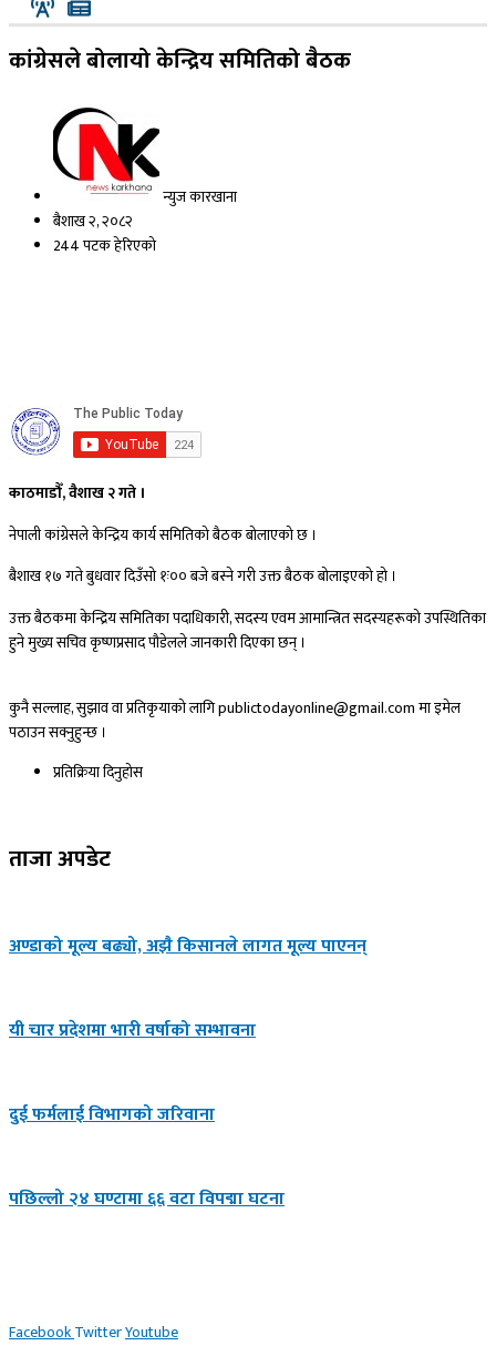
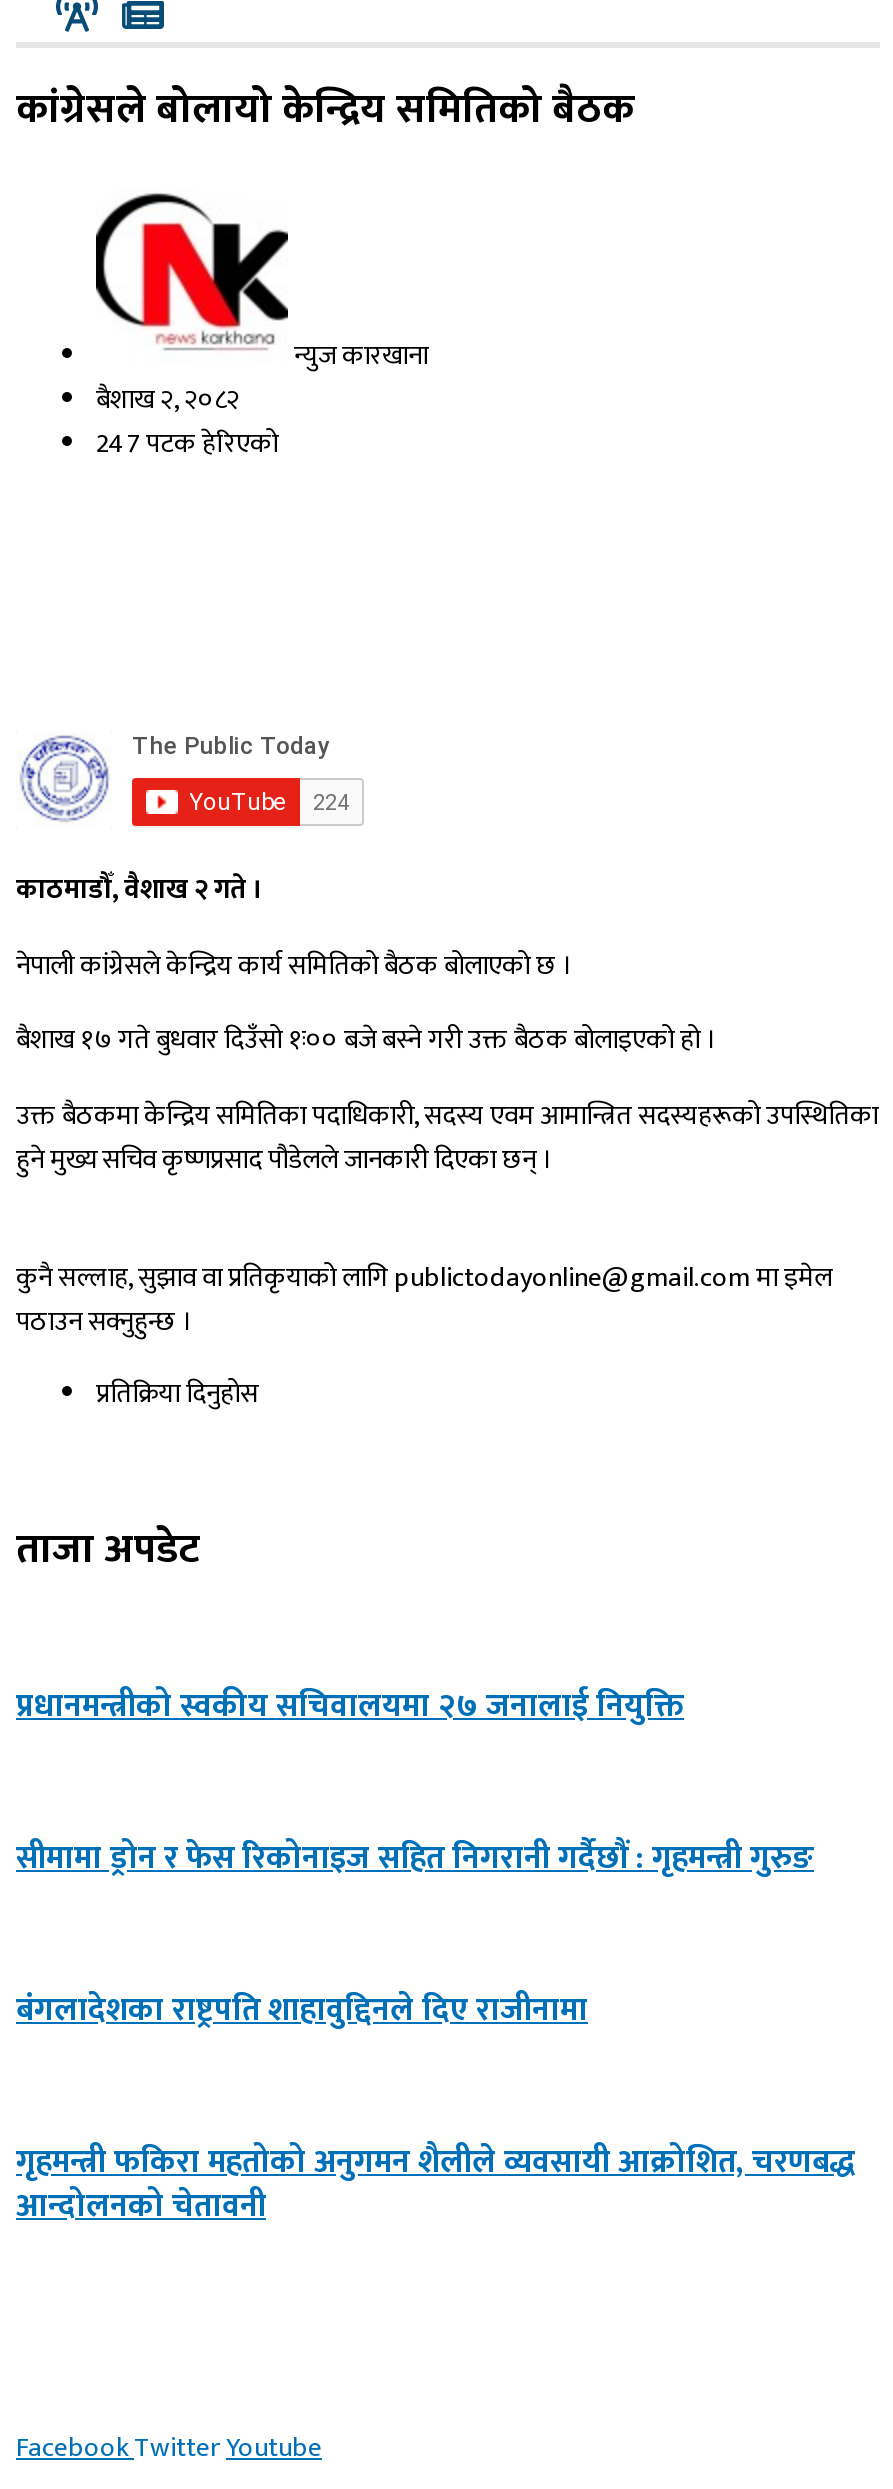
- 244 पटक हेरिएको
+ 247 पटक हेरिएको

- अण्डाको मूल्य बढ्यो, अझै किसानले लागत मूल्य पाएनन्
+ प्रधानमन्त्रीको स्वकीय सचिवालयमा २७ जनालाई नियुक्ति

- यी चार प्रदेशमा भारी वर्षाको सम्भावना
+ सीमामा ड्रोन र फेस रिकोनाइज सहित निगरानी गर्दैछौं : गृहमन्त्री गुरुङ

- दुई फर्मलाई विभागको जरिवाना
+ बंगलादेशका राष्ट्रपति शाहावुद्दिनले दिए राजीनामा

- पछिल्लो २४ घण्टामा ६६ वटा विपद्मा घटना
+ गृहमन्त्री फकिरा महतोको अनुगमन शैलीले व्यवसायी आक्रोशित, चरणबद्ध
+ आन्दोलनको चेतावनी
